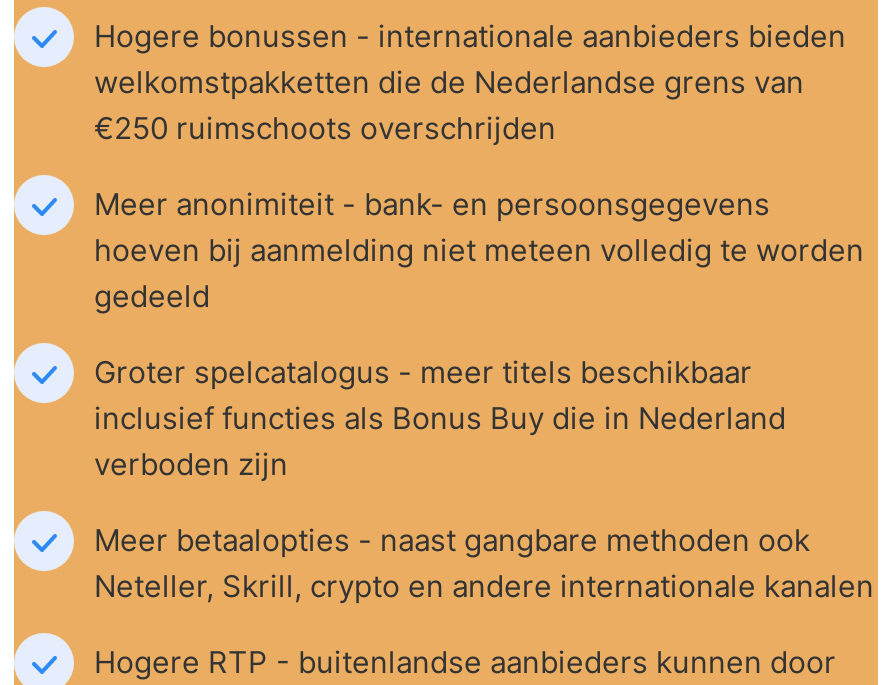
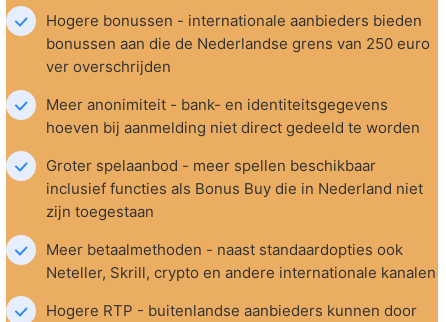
- welkomstpakketten die de Nederlandse grens van
- €250 ruimschoots overschrijden
+ bonussen aan die de Nederlandse grens van 250 euro
+ ver overschrijden

- Meer anonimiteit - bank- en persoonsgegevens
- hoeven bij aanmelding niet meteen volledig te worden
- gedeeld
+ Meer anonimiteit - bank- en identiteitsgegevens
+ hoeven bij aanmelding niet direct gedeeld te worden

- Groter spelcatalogus - meer titels beschikbaar
- inclusief functies als Bonus Buy die in Nederland
- verboden zijn
+ Groter spelaanbod - meer spellen beschikbaar
+ inclusief functies als Bonus Buy die in Nederland niet
+ zijn toegestaan

- Meer betaalopties - naast gangbare methoden ook
+ Meer betaalmethoden - naast standaardopties ook
